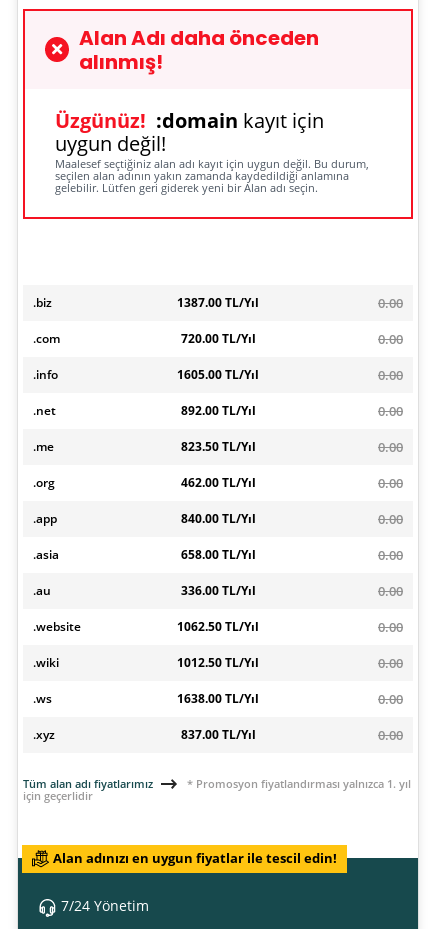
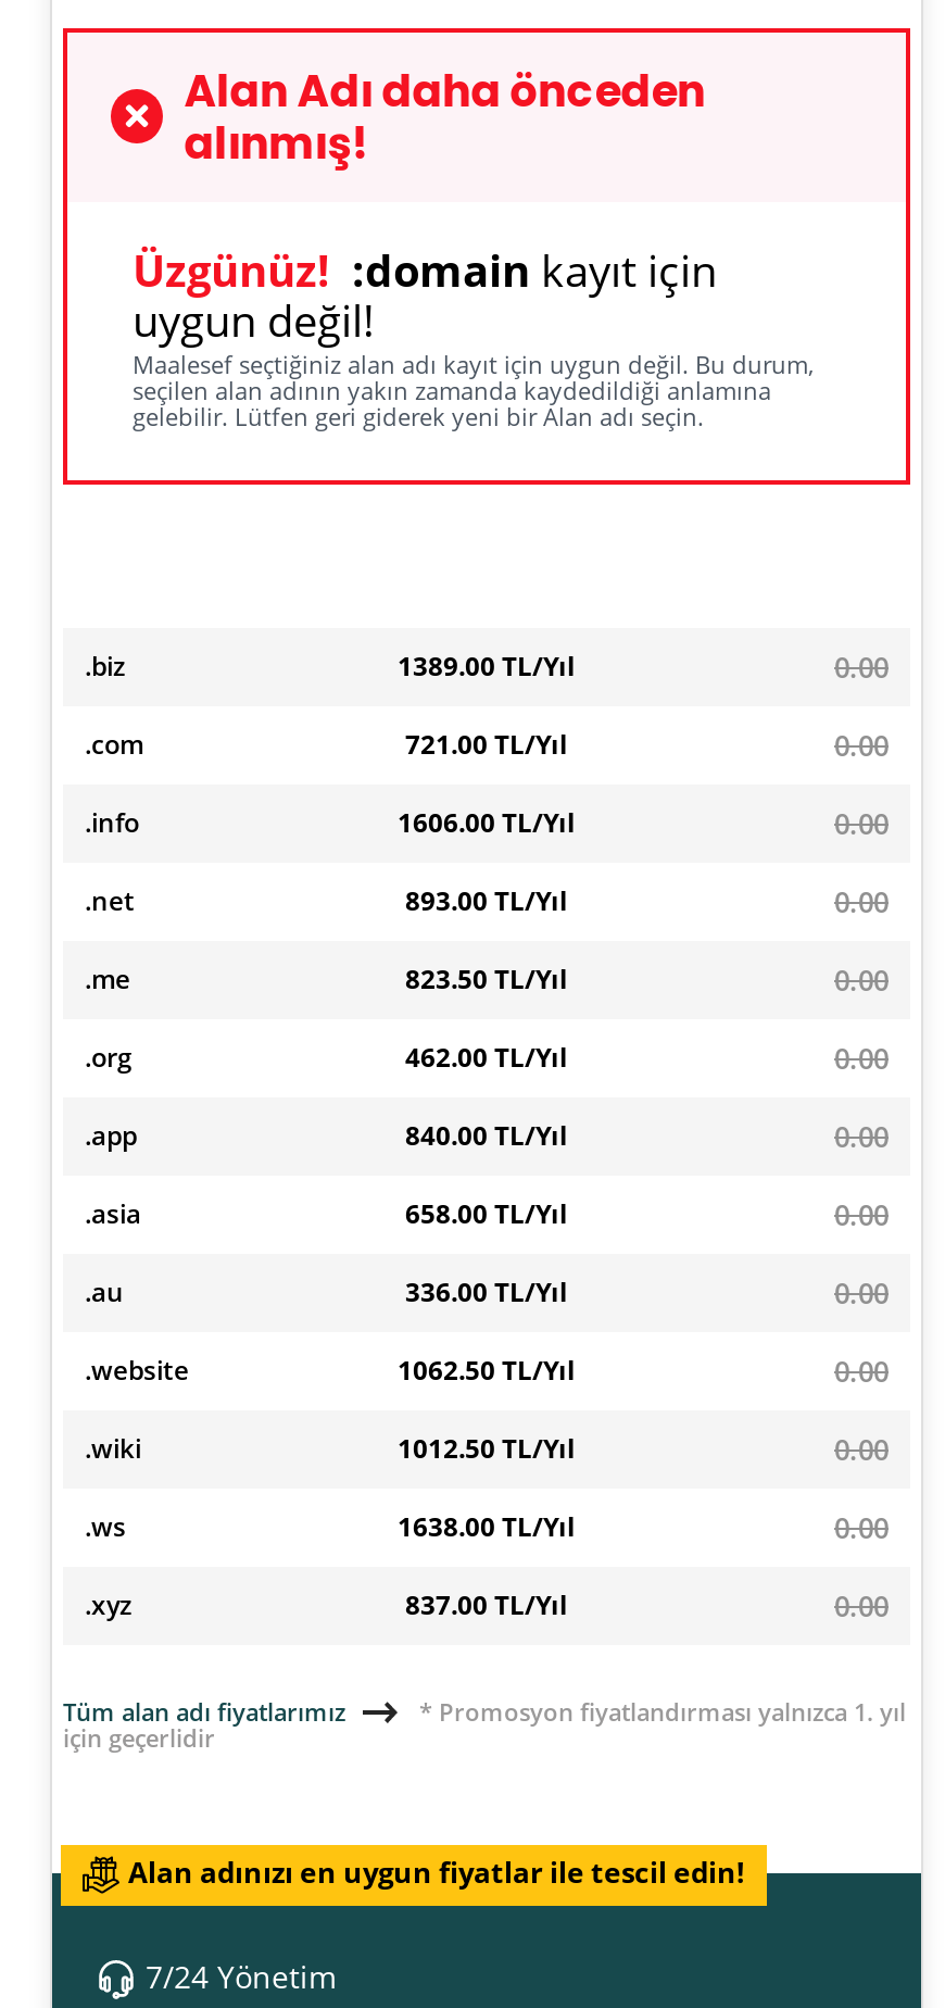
- 1387.00 TL/Yıl
+ 1389.00 TL/Yıl

- 720.00 TL/Yıl
+ 721.00 TL/Yıl

- 1605.00 TL/Yıl
+ 1606.00 TL/Yıl

- 892.00 TL/Yıl
+ 893.00 TL/Yıl
